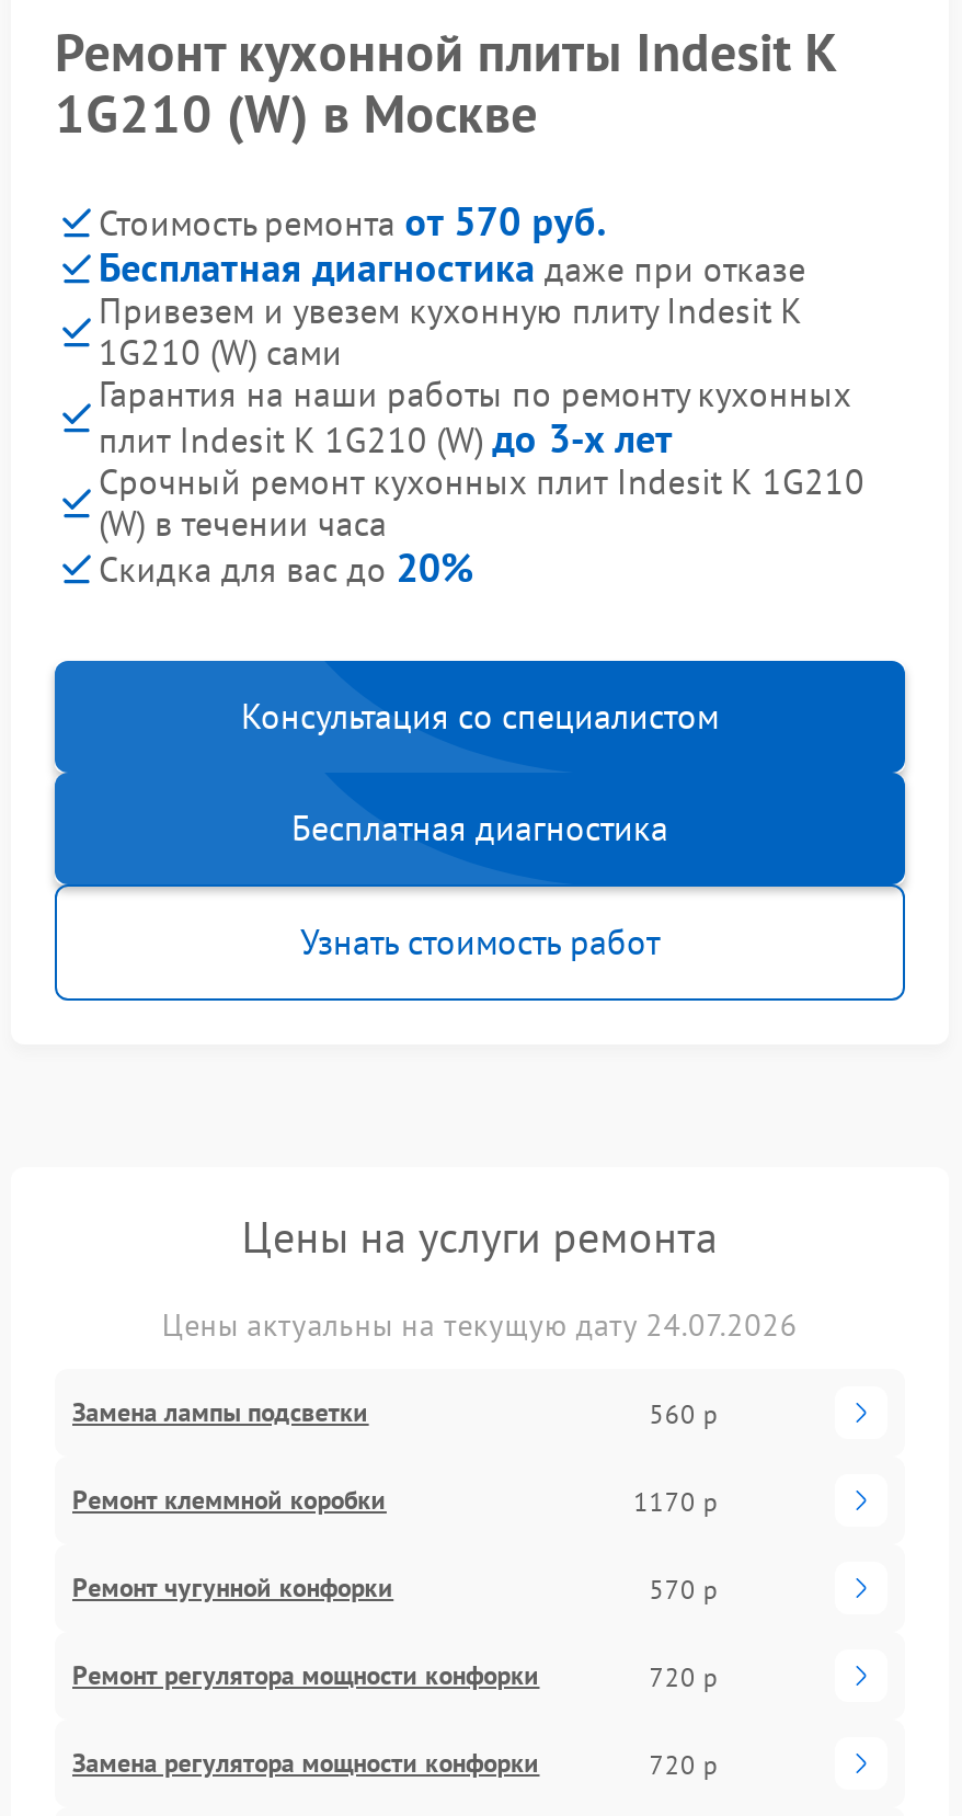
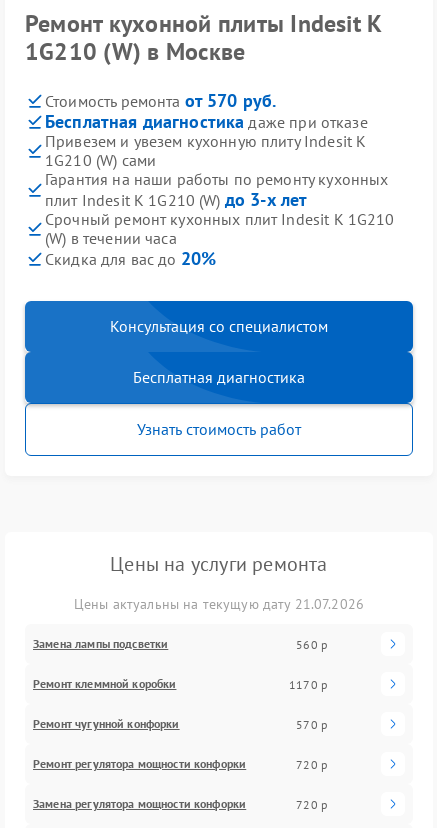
- Цены актуальны на текущую дату 24.07.2026
+ Цены актуальны на текущую дату 21.07.2026
